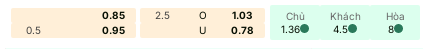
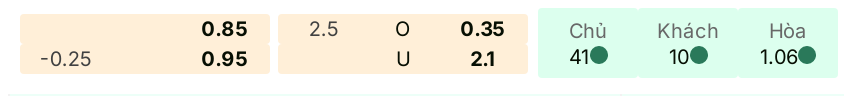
- 1.03
+ 0.35

- 0.5
+ -0.25

- 0.78
+ 2.1

- 1.36
+ 41

- 4.5
+ 10

- 8
+ 1.06
